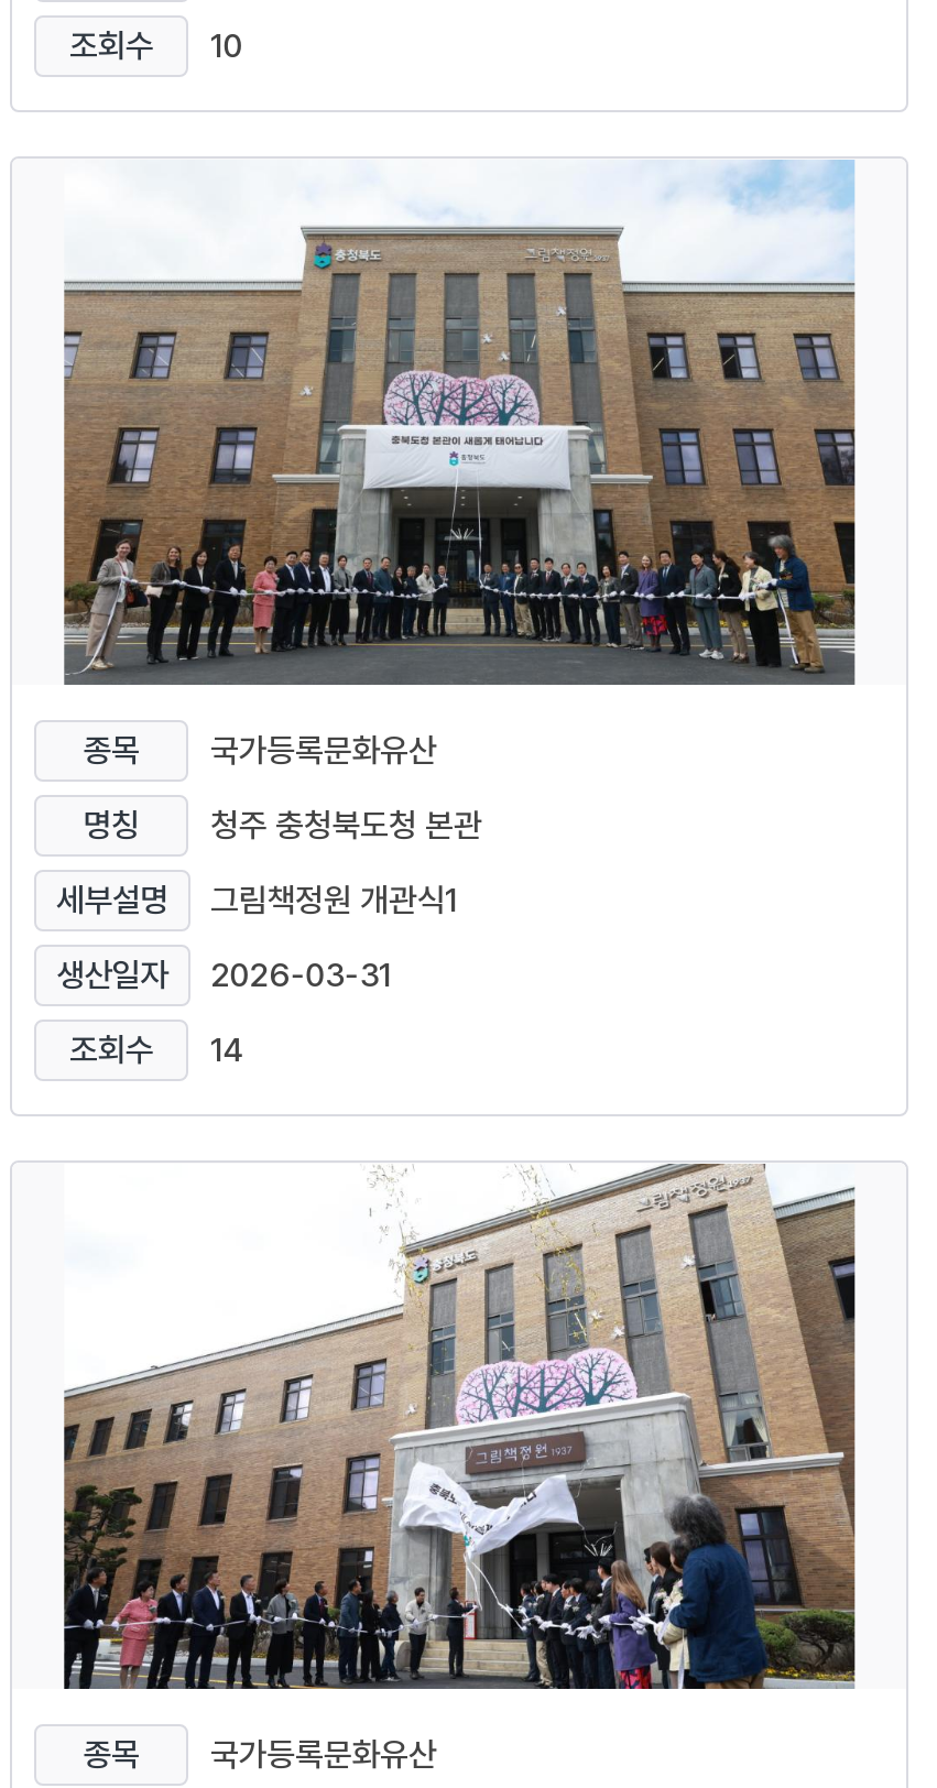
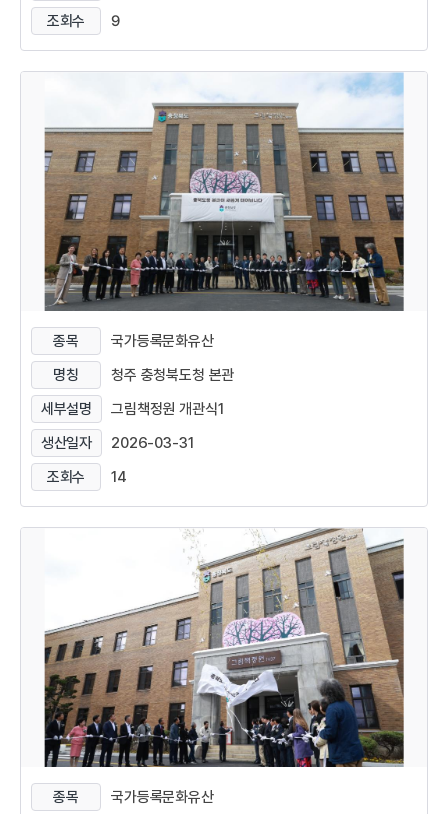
- 조회수 10
+ 조회수 9
